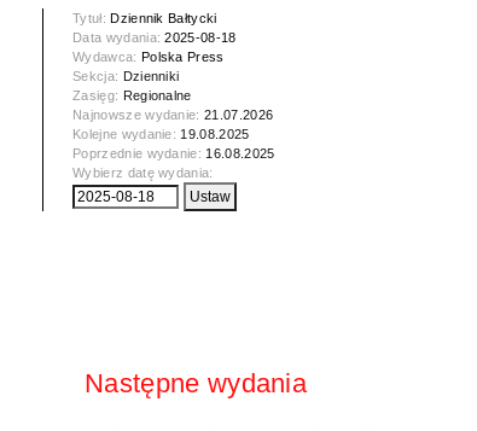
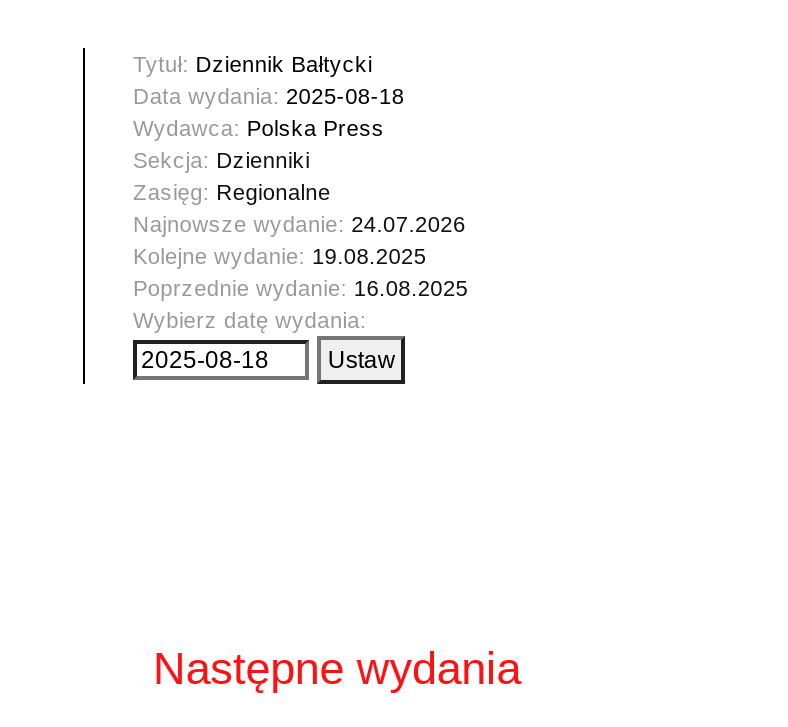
- Najnowsze wydanie: 21.07.2026
+ Najnowsze wydanie: 24.07.2026
